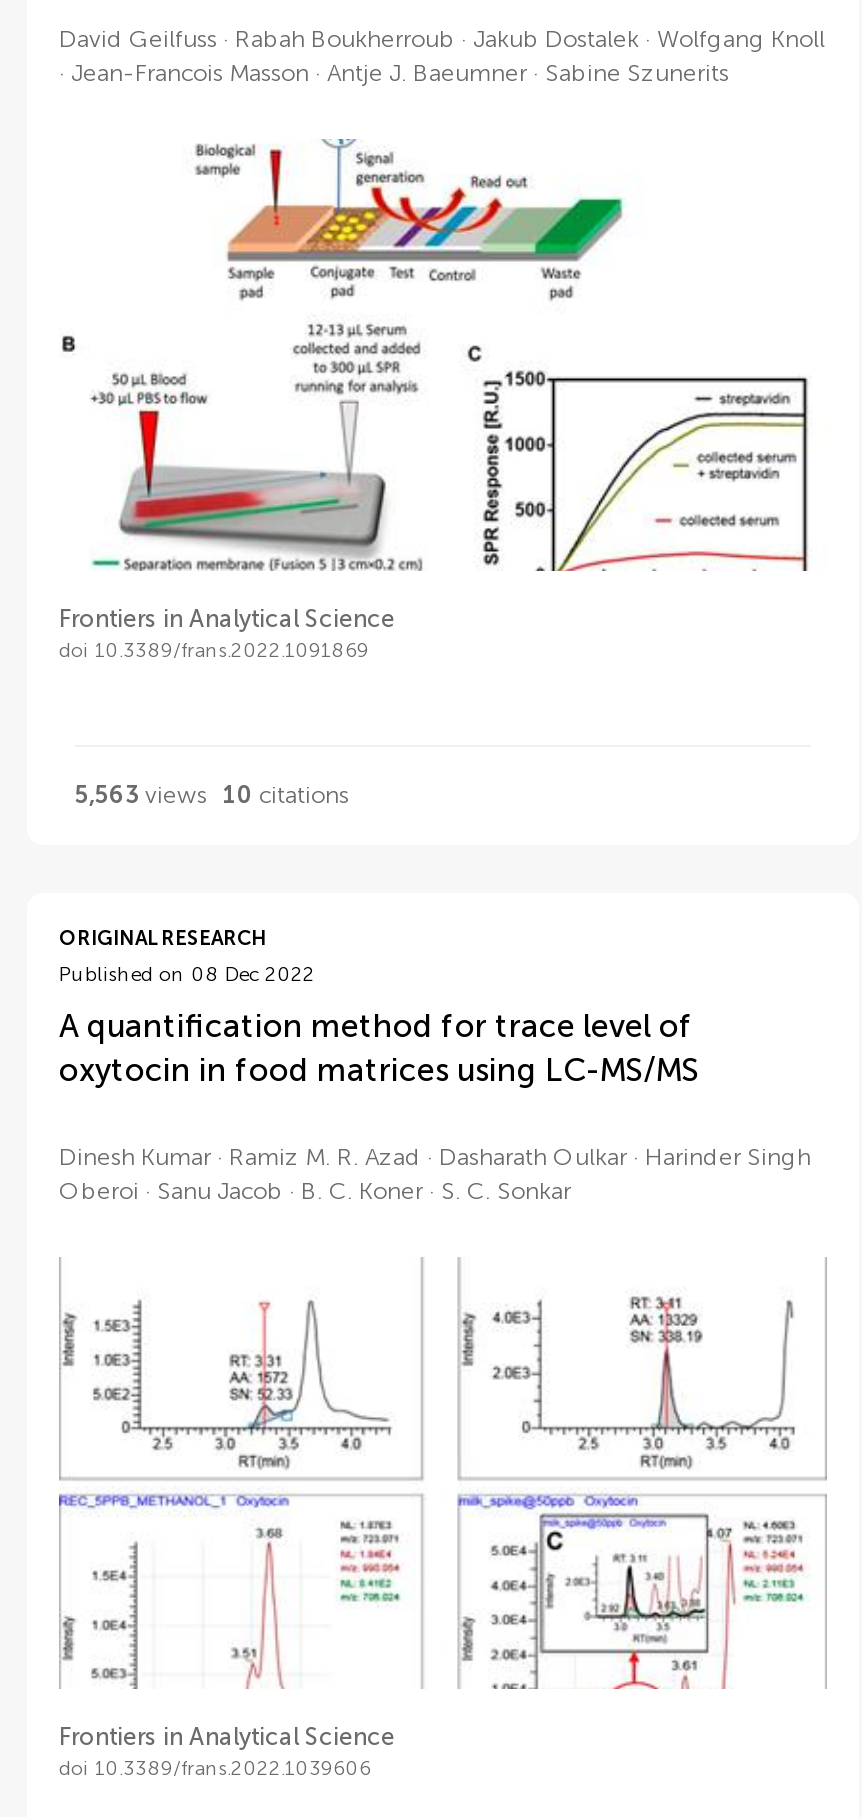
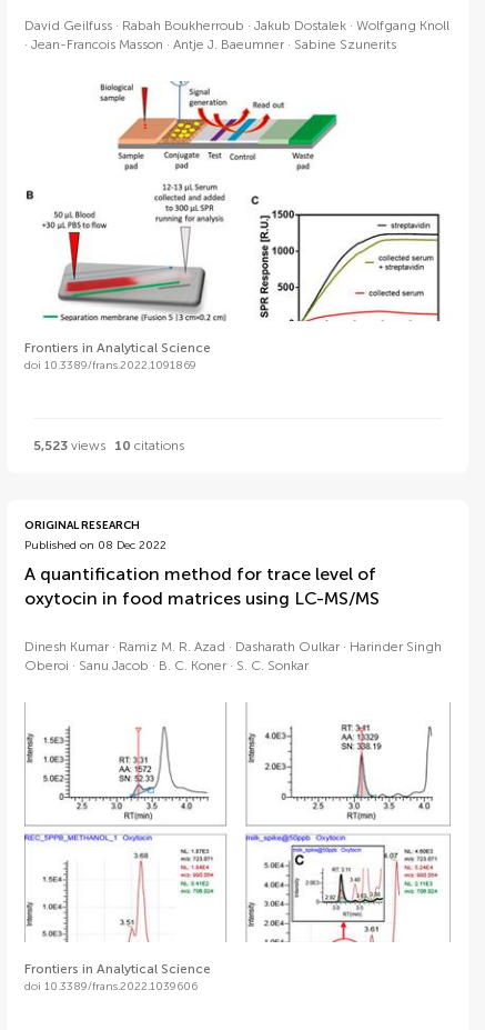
- 5,563 views 10 citations
+ 5,523 views 10 citations
